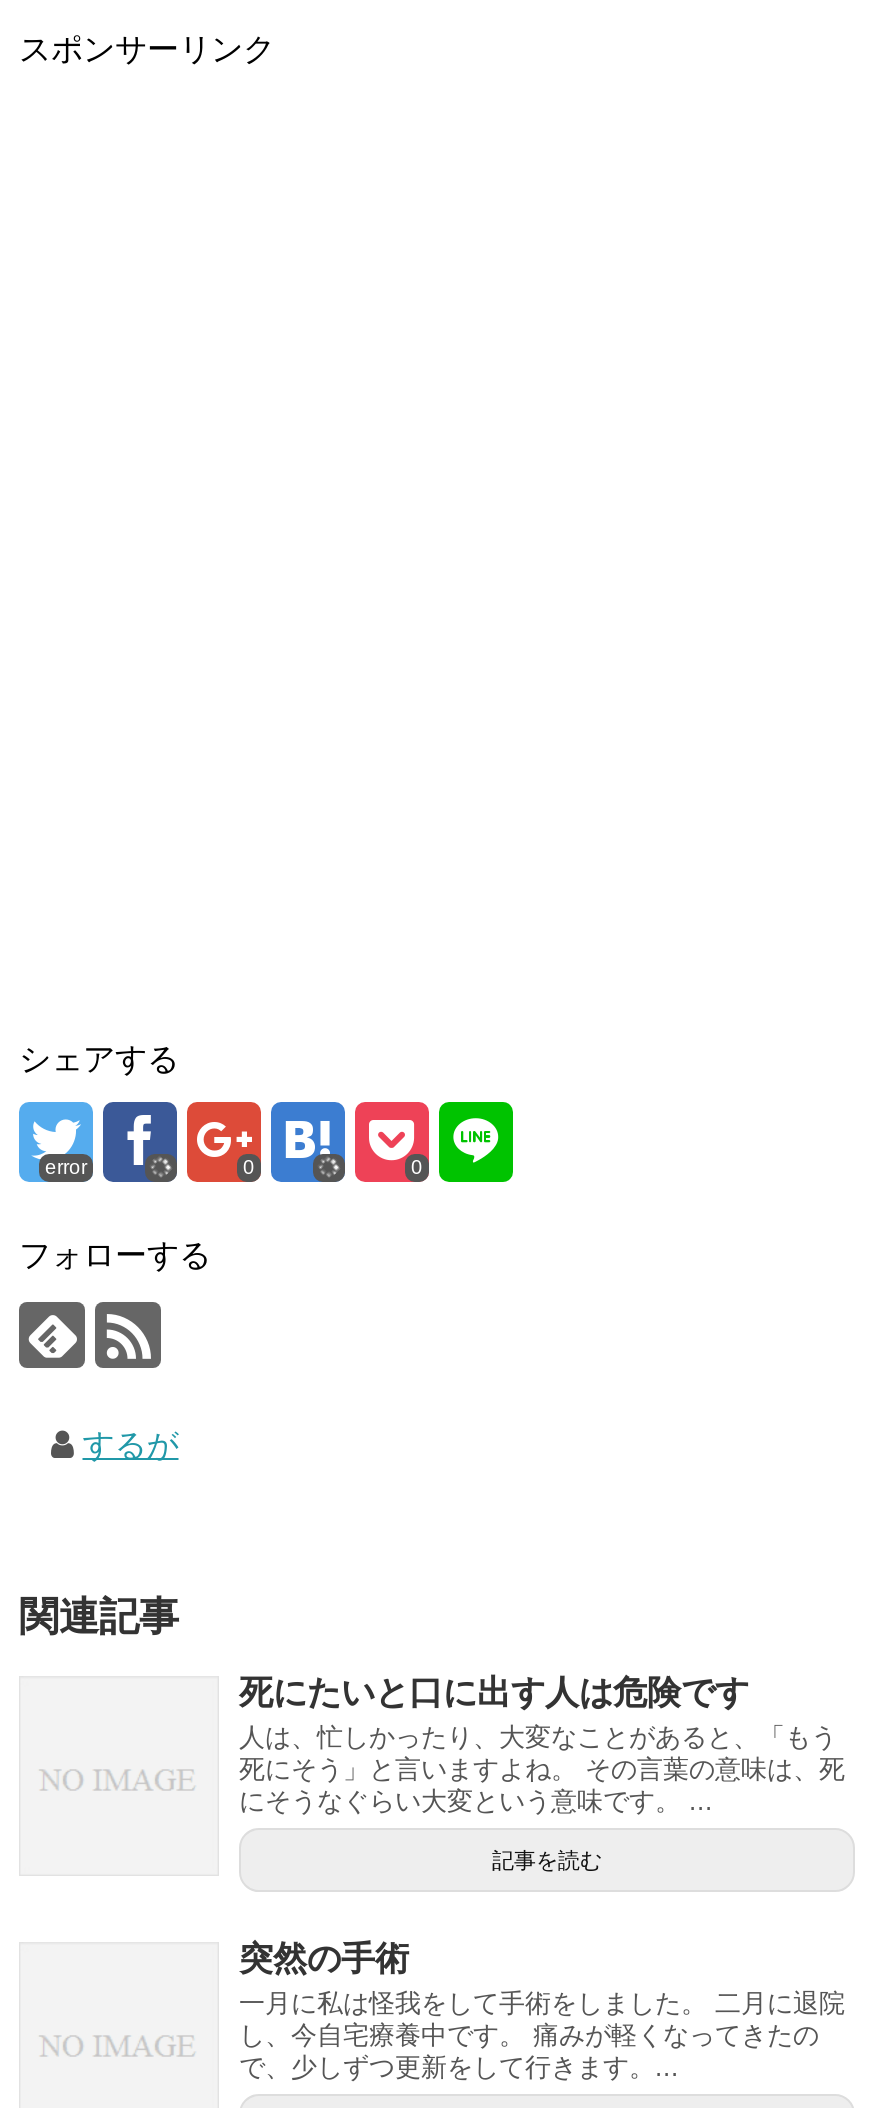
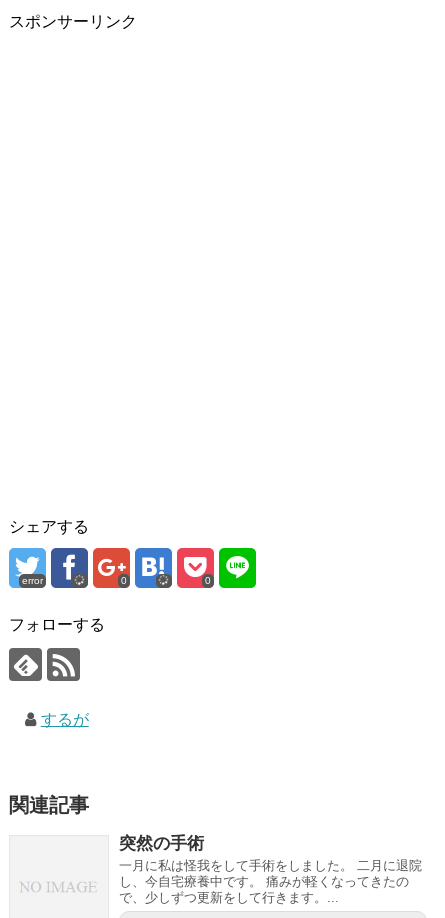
- 死にたいと口に出す人は危険です
- 人は、忙しかったり、大変なことがあると、「もう
- 死にそう」と言いますよね。 その言葉の意味は、死
- にそうなぐらい大変という意味です。 ...
- 記事を読む
